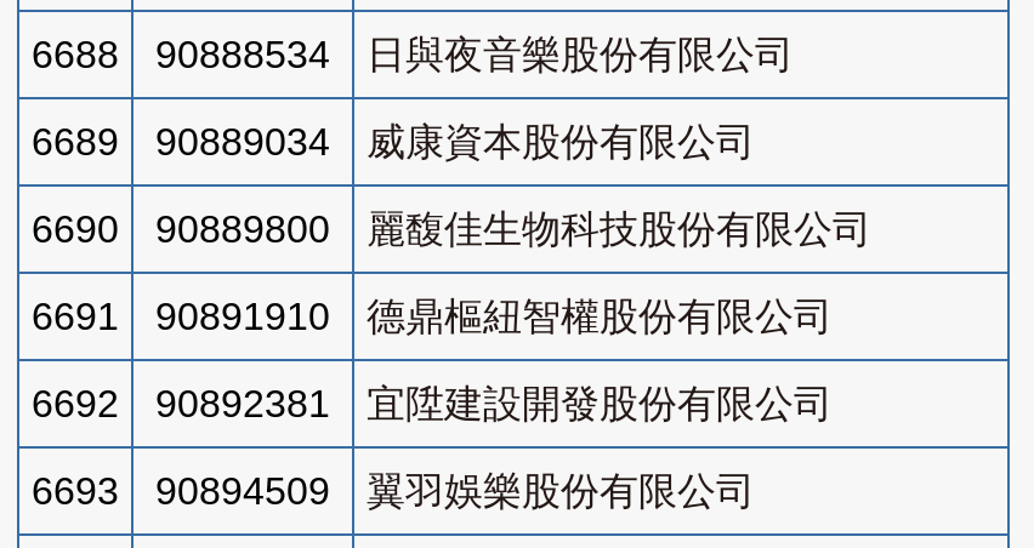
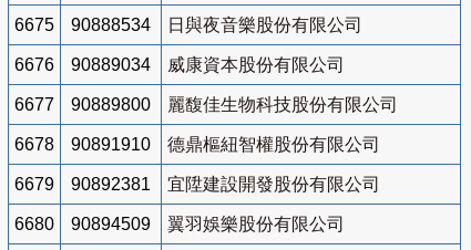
- 6688 90888534 日與夜音樂股份有限公司
+ 6675 90888534 日與夜音樂股份有限公司

- 6689 90889034 威康資本股份有限公司
+ 6676 90889034 威康資本股份有限公司

- 6690 90889800 麗馥佳生物科技股份有限公司
+ 6677 90889800 麗馥佳生物科技股份有限公司

- 6691 90891910 德鼎樞紐智權股份有限公司
+ 6678 90891910 德鼎樞紐智權股份有限公司

- 6692 90892381 宜陞建設開發股份有限公司
+ 6679 90892381 宜陞建設開發股份有限公司

- 6693 90894509 翼羽娛樂股份有限公司
+ 6680 90894509 翼羽娛樂股份有限公司
